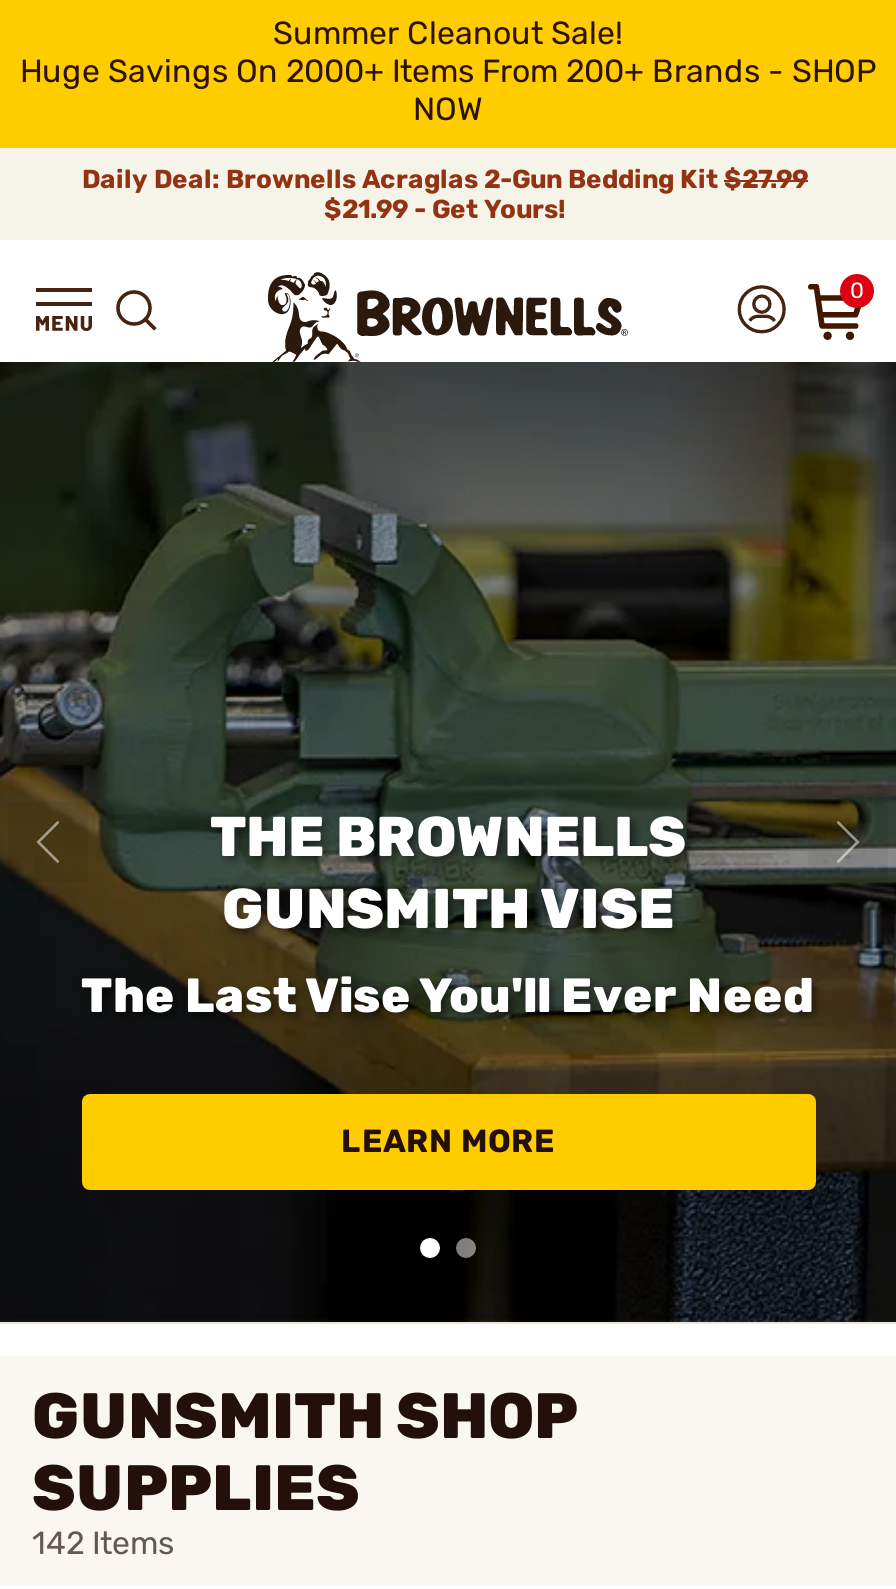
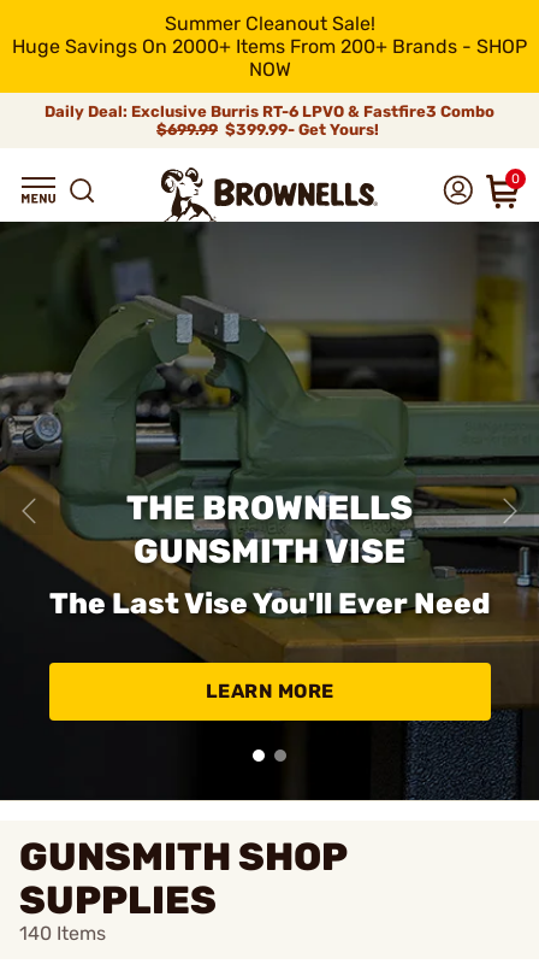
- Daily Deal: Brownells Acraglas 2-Gun Bedding Kit $27.99
- $21.99 - Get Yours!
+ Daily Deal: Exclusive Burris RT-6 LPVO & Fastfire3 Combo
+ $699.99 $399.99- Get Yours!

- 142 Items
+ 140 Items
